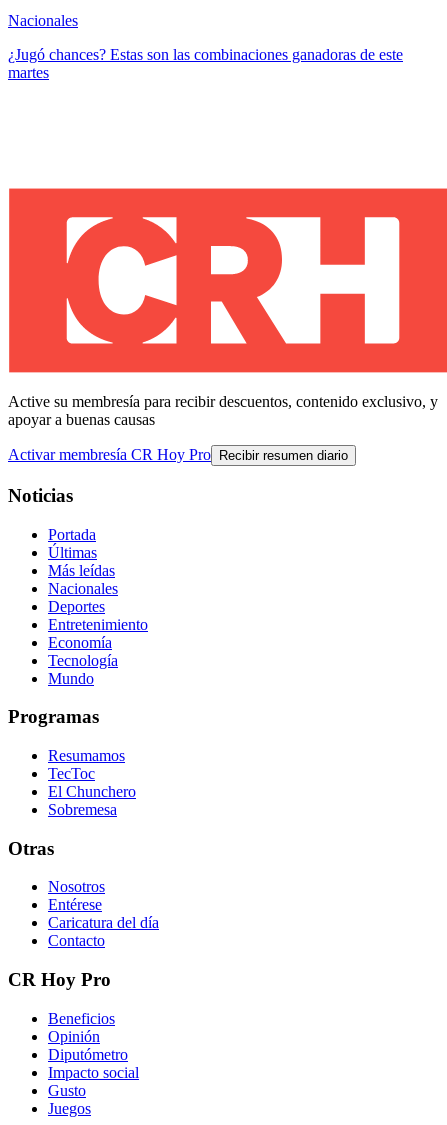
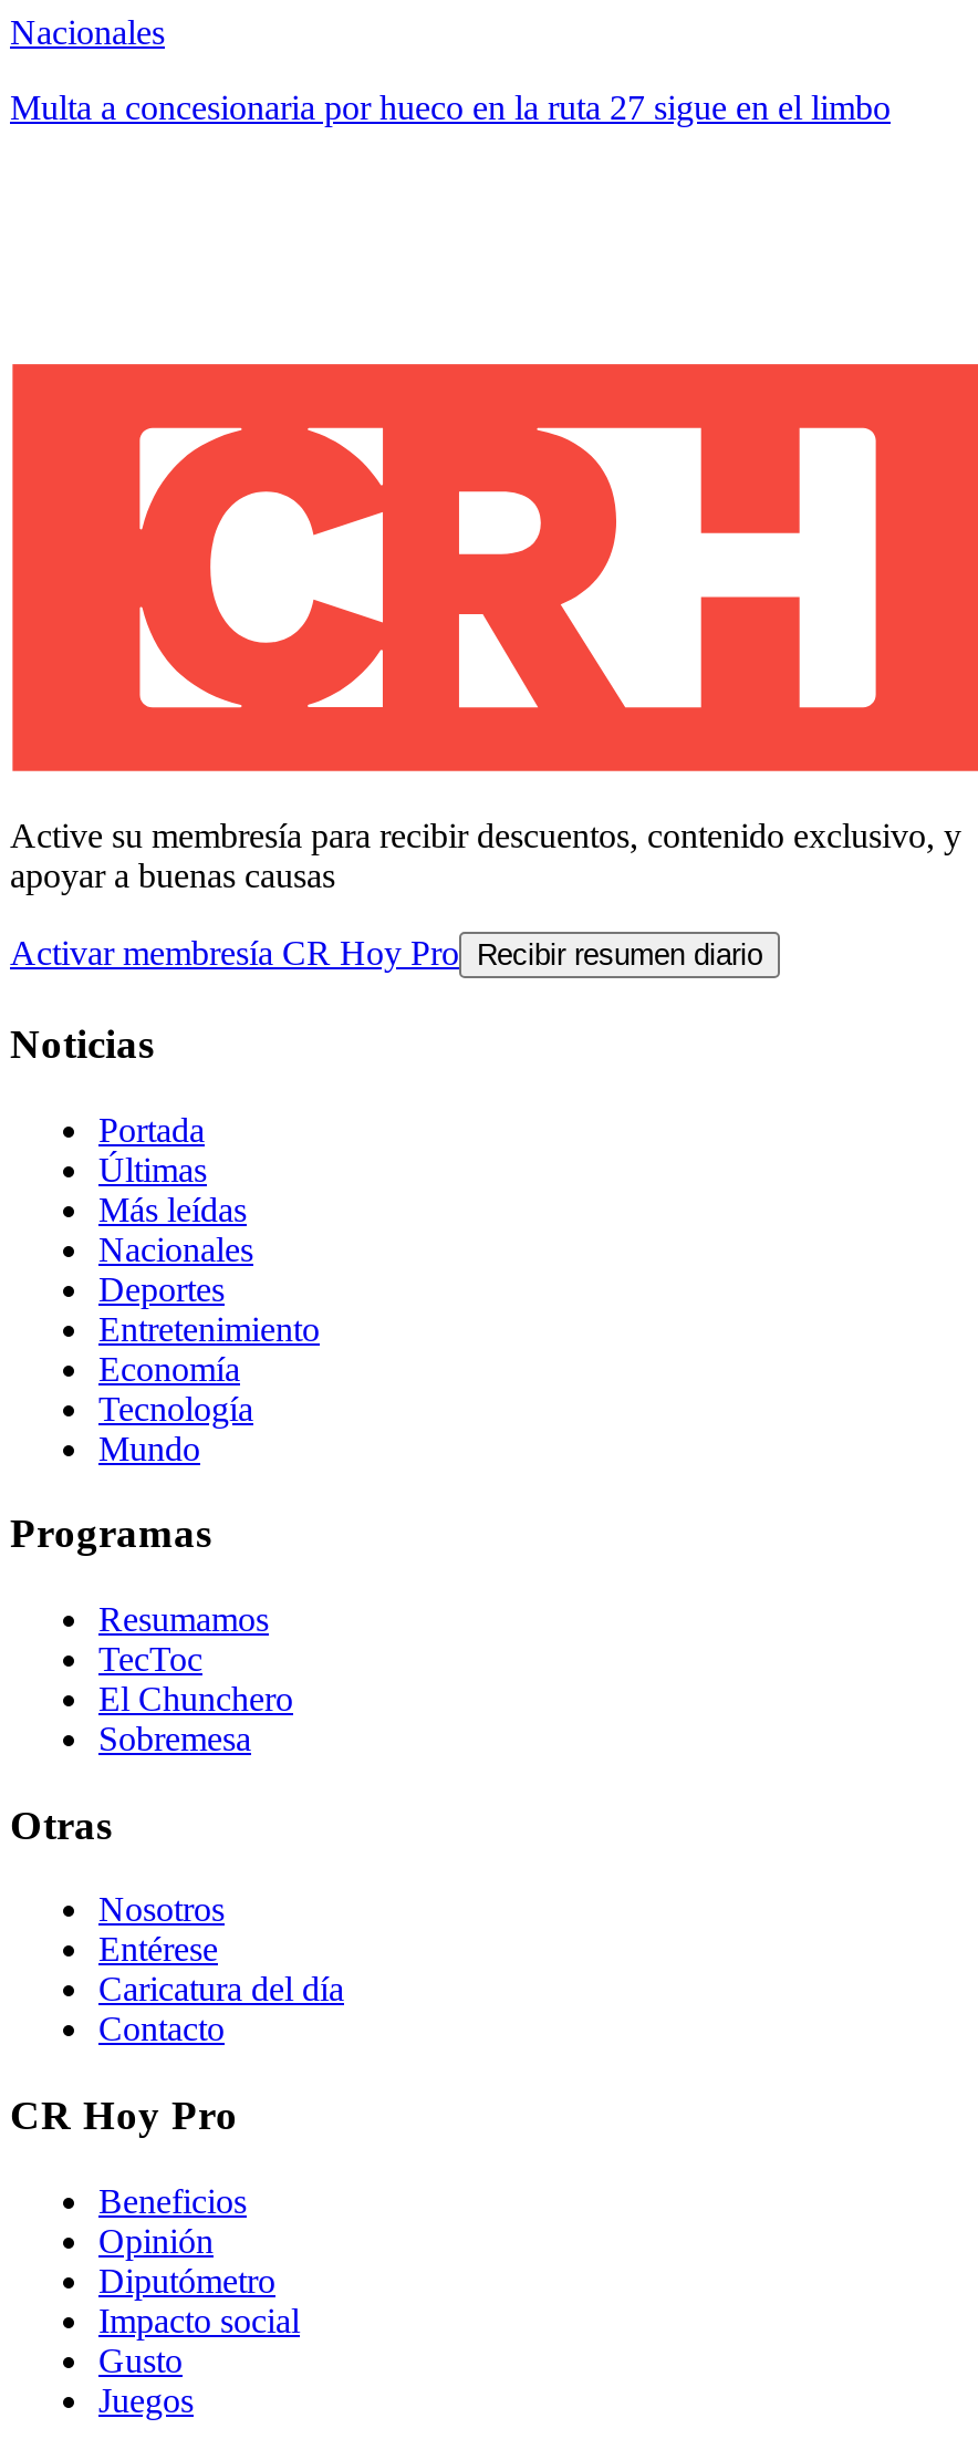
- ¿Jugó chances? Estas son las combinaciones ganadoras de este
- martes
+ Multa a concesionaria por hueco en la ruta 27 sigue en el limbo
